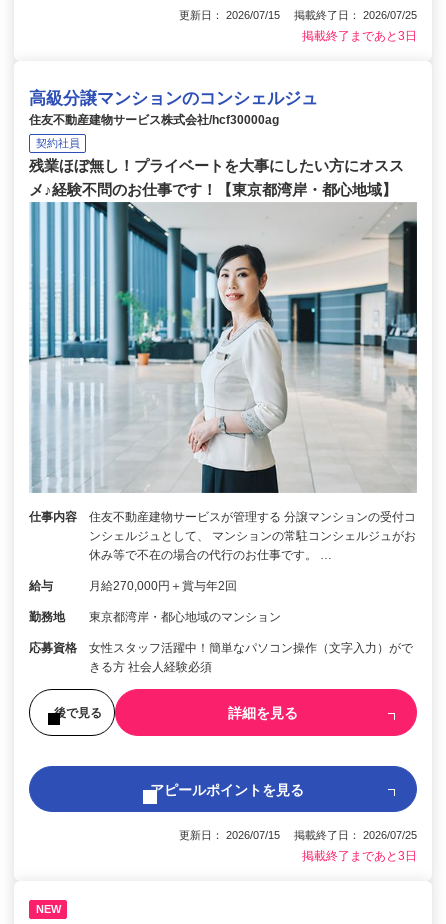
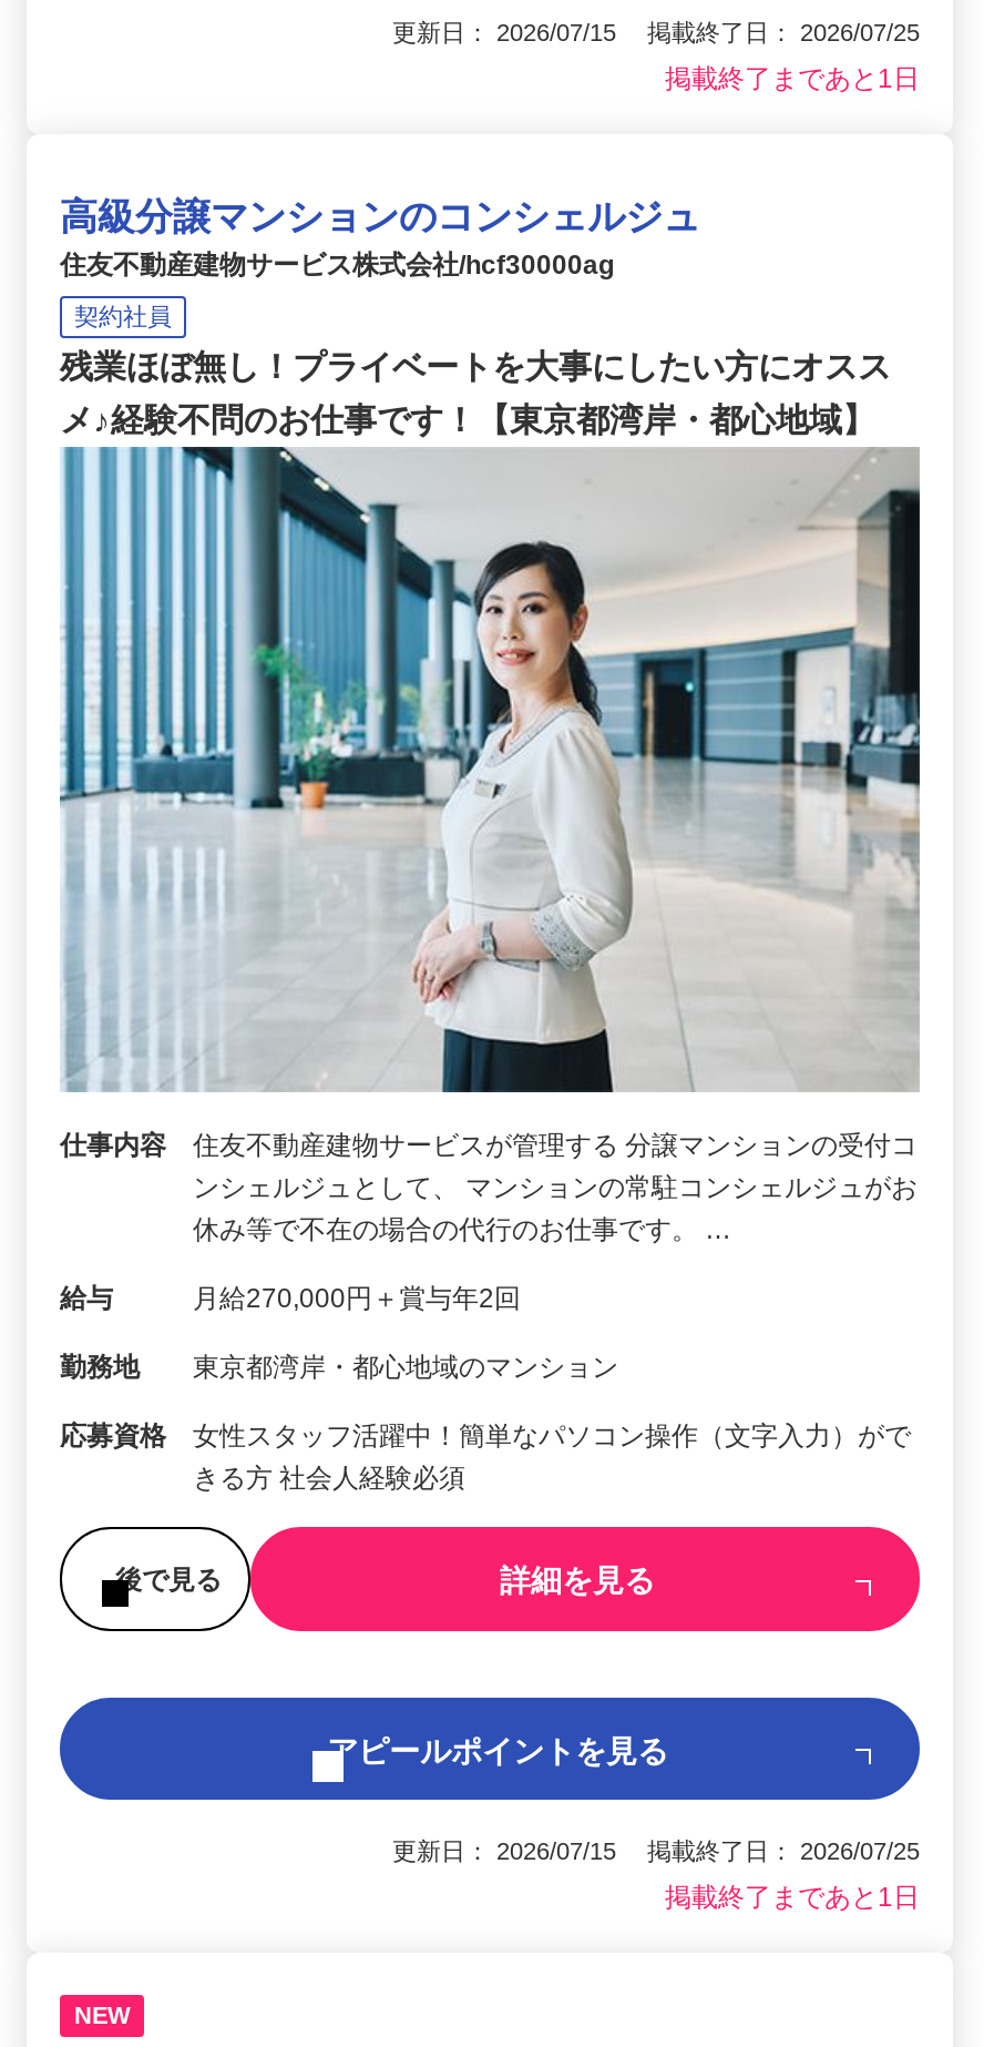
- 掲載終了まであと3日
+ 掲載終了まであと1日

- 掲載終了まであと3日
+ 掲載終了まであと1日
